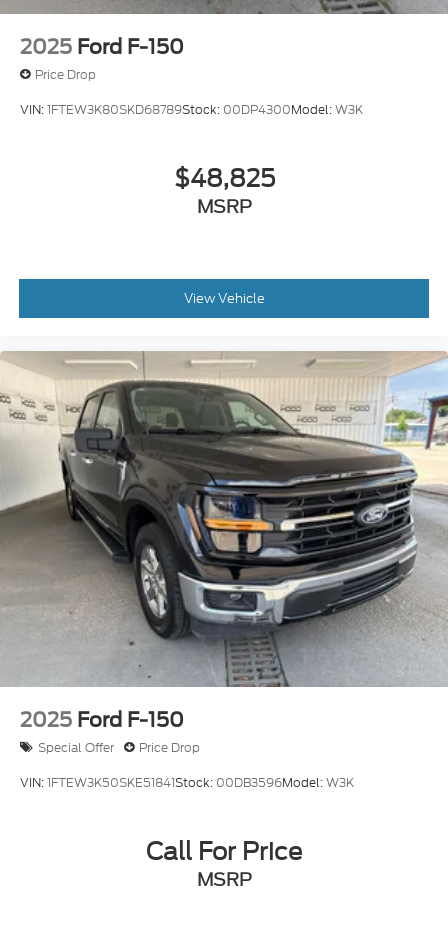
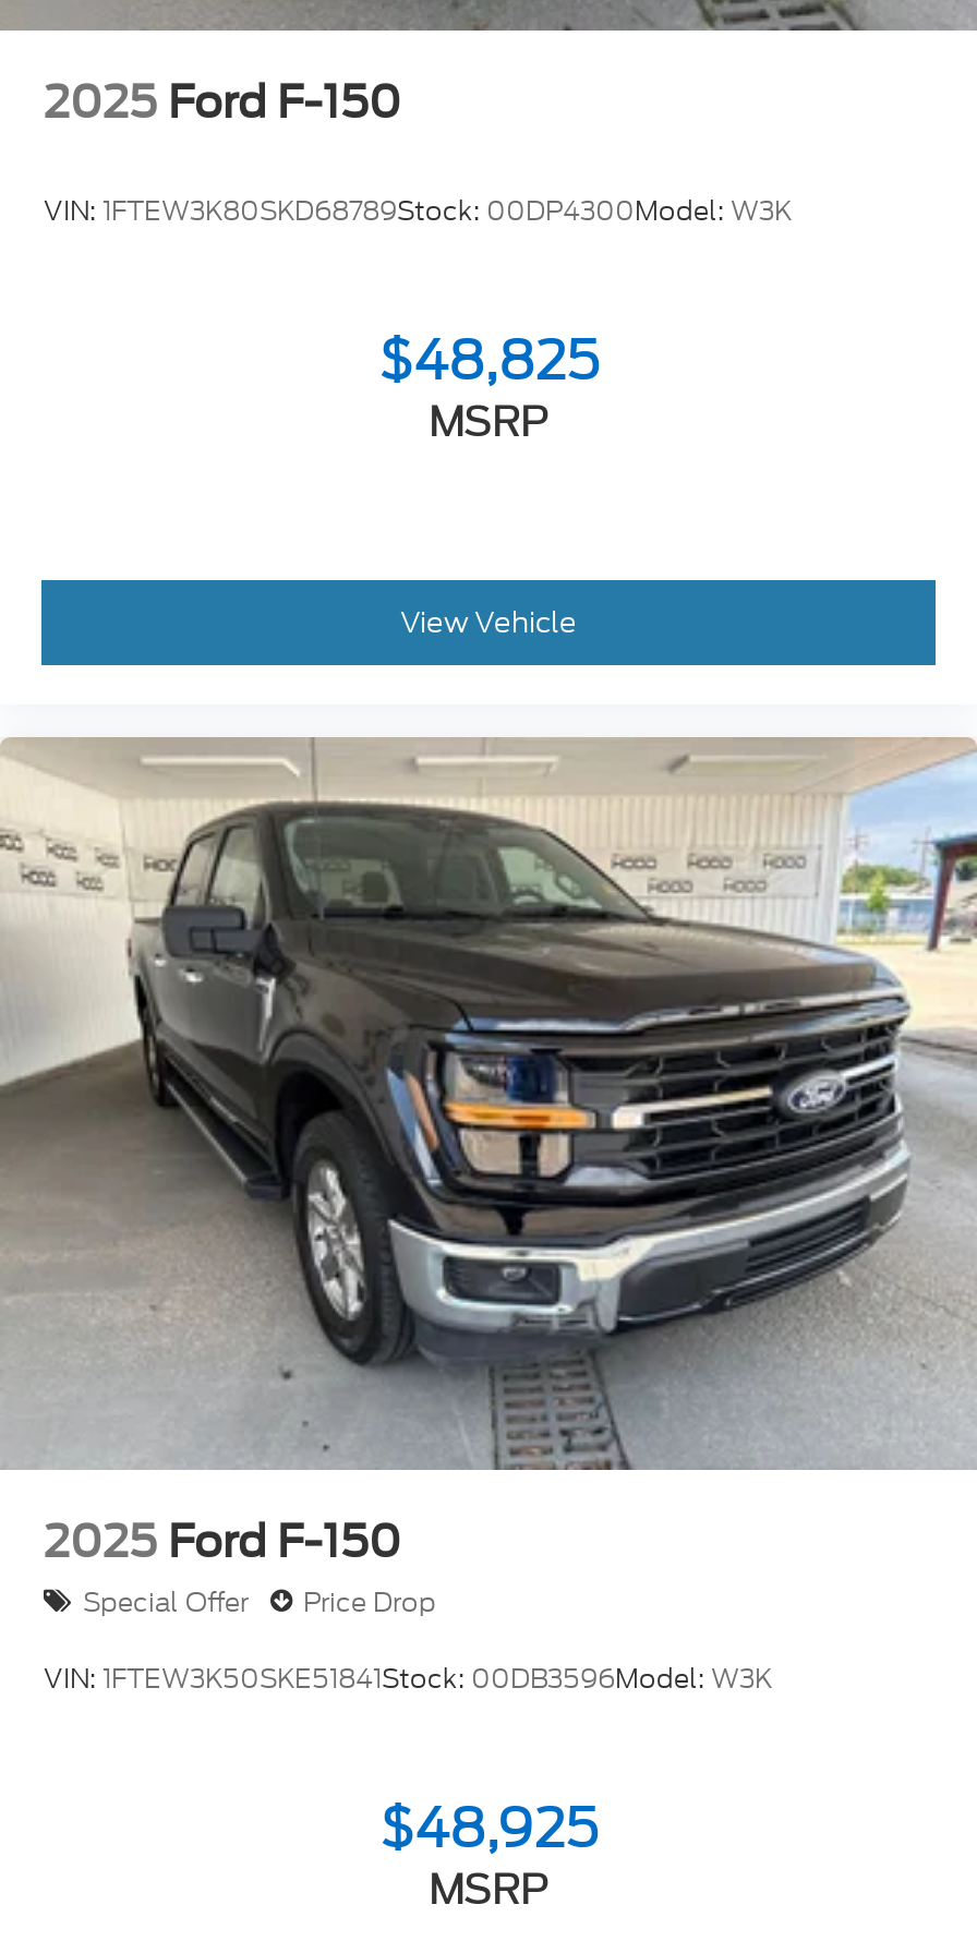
- Price Drop

- Call For Price
+ $48,925
